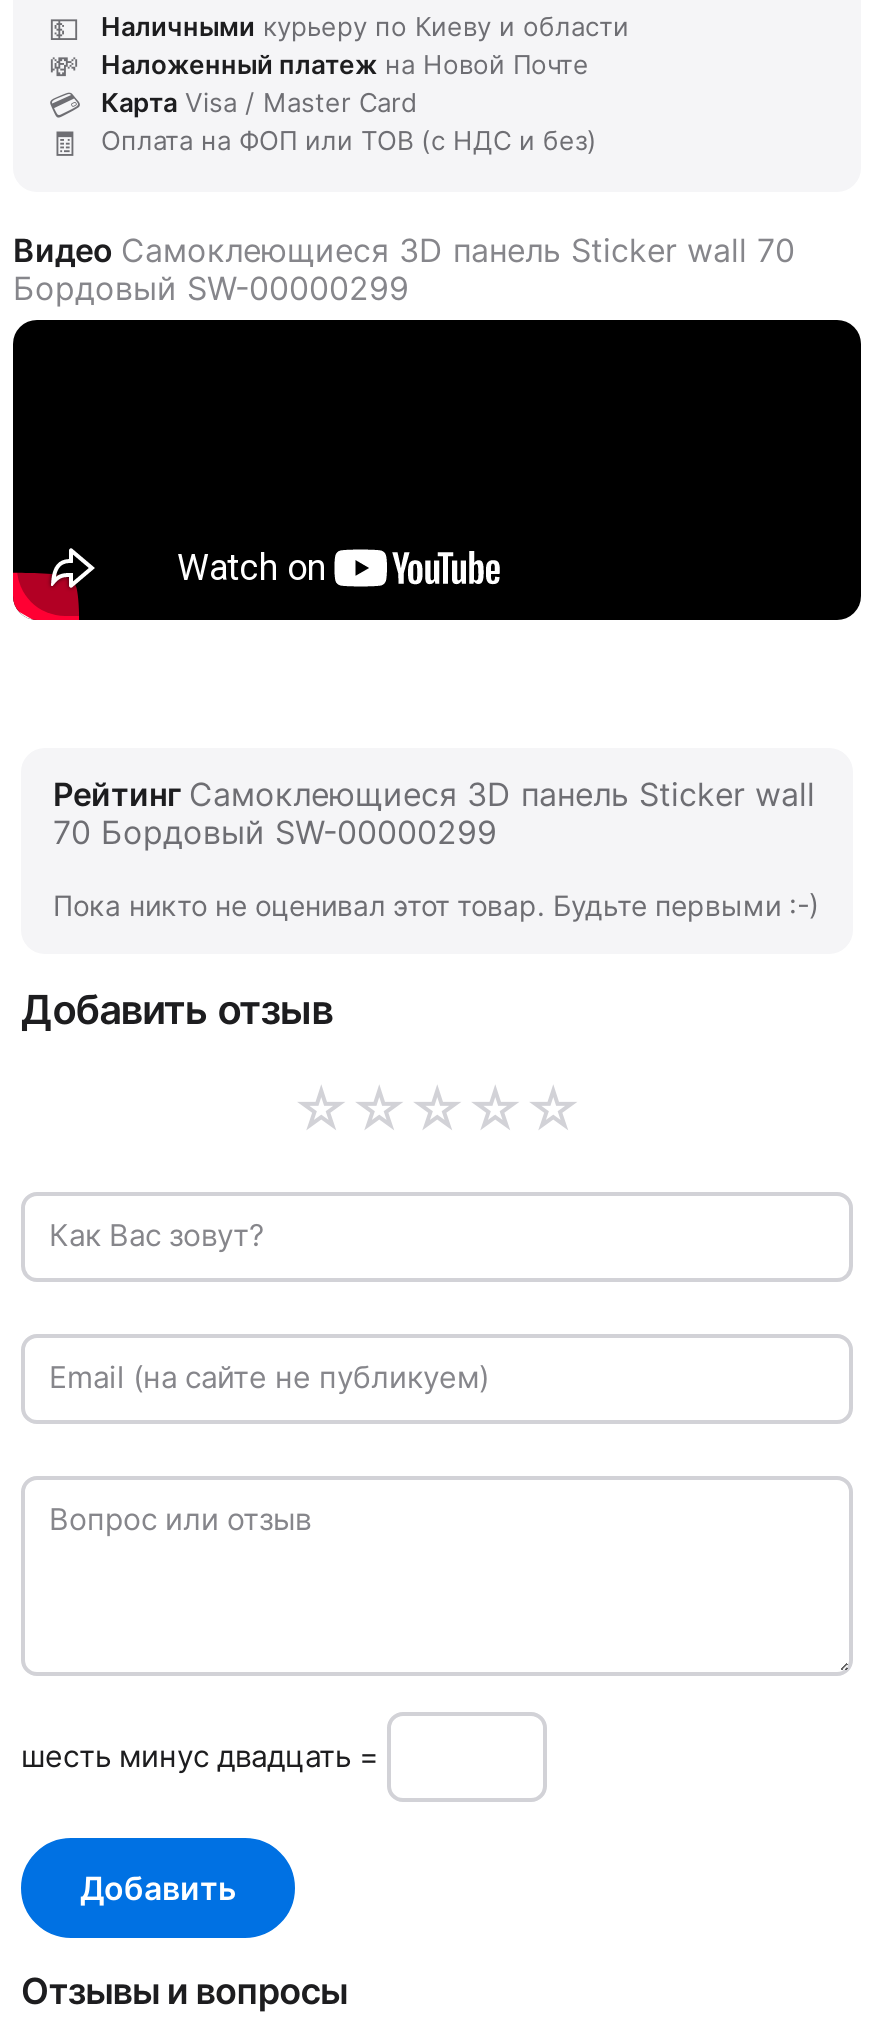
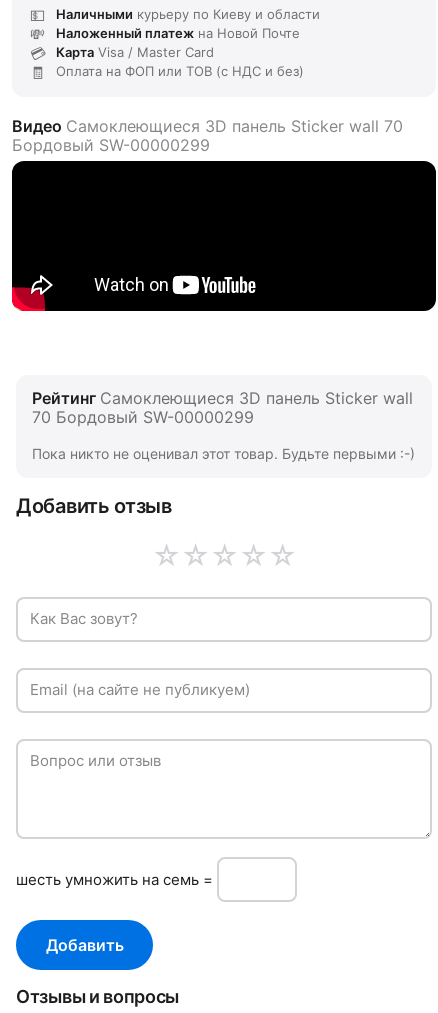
- шeсть минуc двадцать =
+ шeсть умнoжить нa семь =
